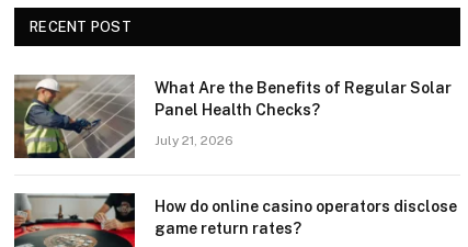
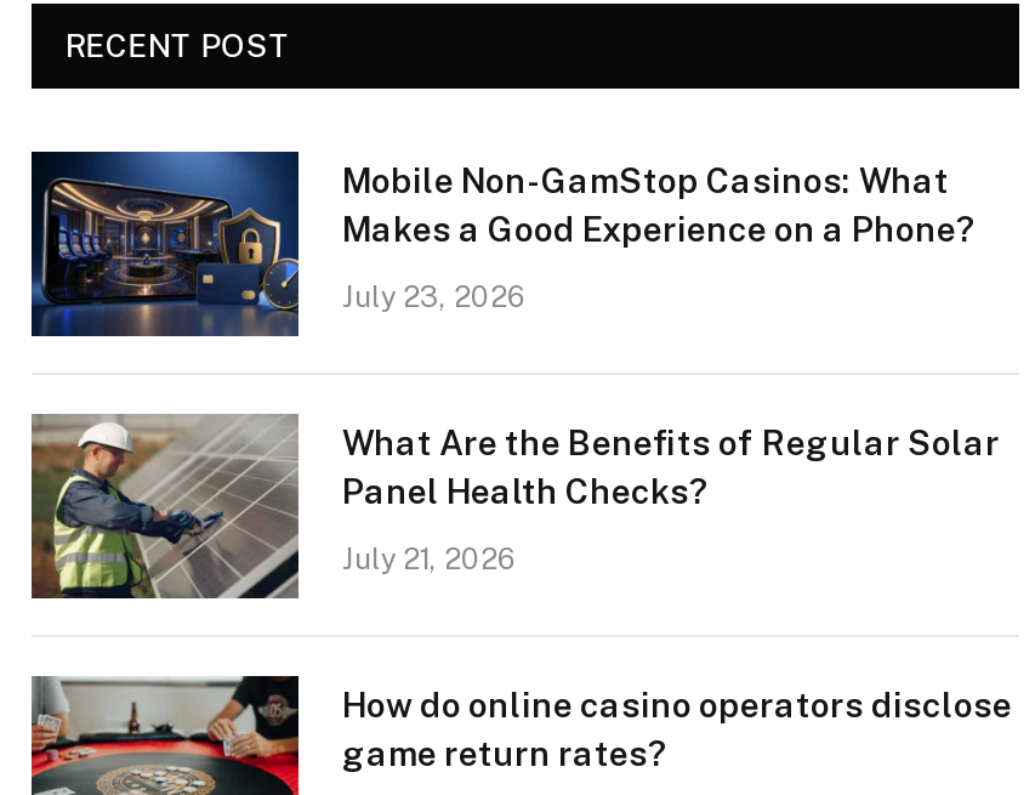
+ [image]
+ Mobile Non-GamStop Casinos: What
+ Makes a Good Experience on a Phone?
+ July 23, 2026
